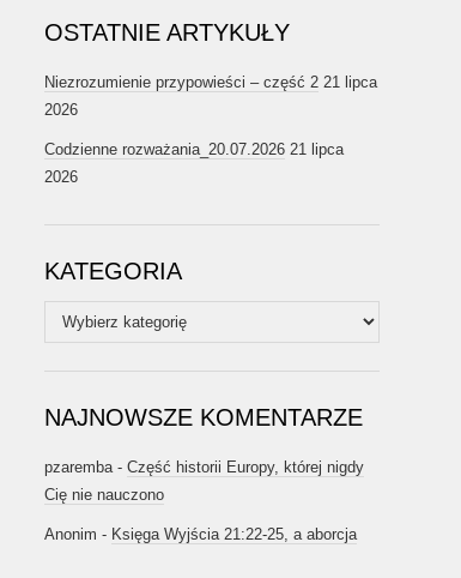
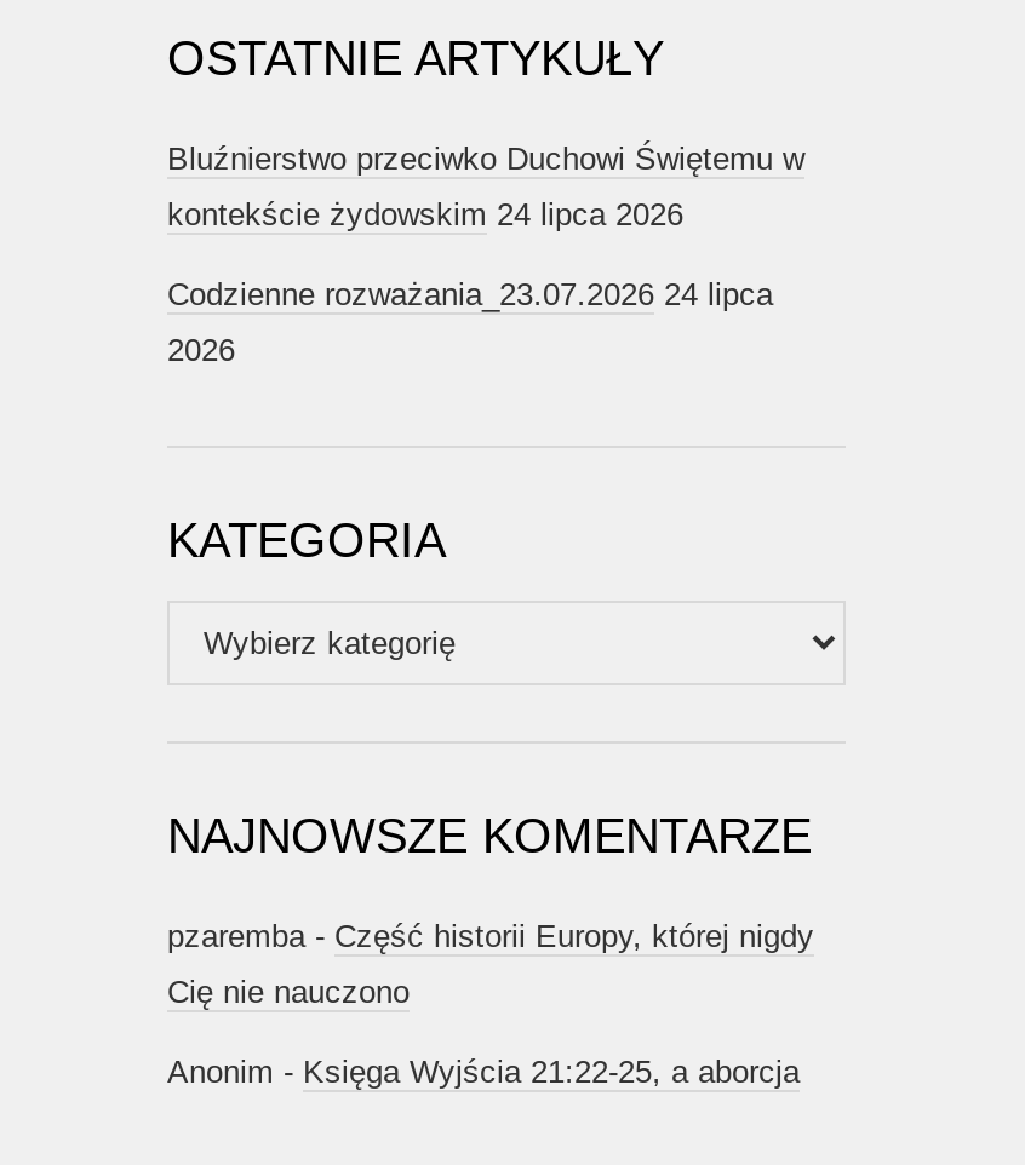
- Niezrozumienie przypowieści – część 2 21 lipca
+ Bluźnierstwo przeciwko Duchowi Świętemu w

- 2026
+ kontekście żydowskim 24 lipca 2026

- Codzienne rozważania_20.07.2026 21 lipca
+ Codzienne rozważania_23.07.2026 24 lipca
